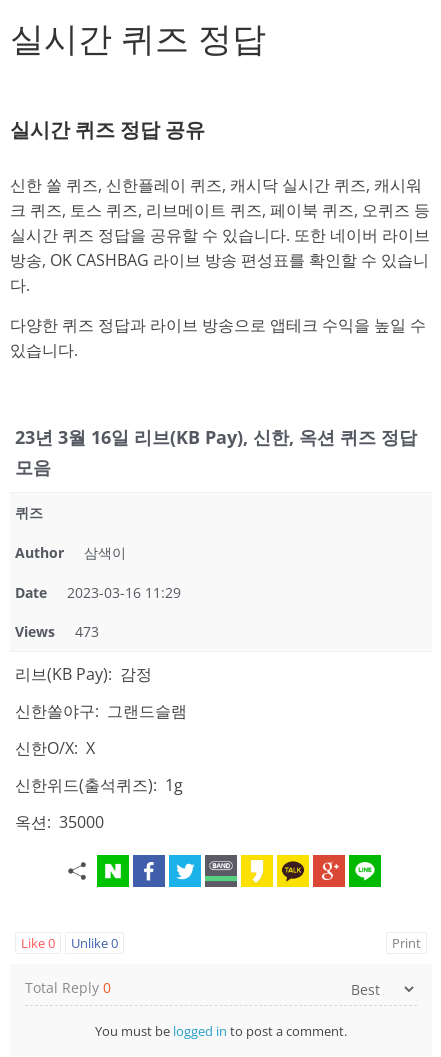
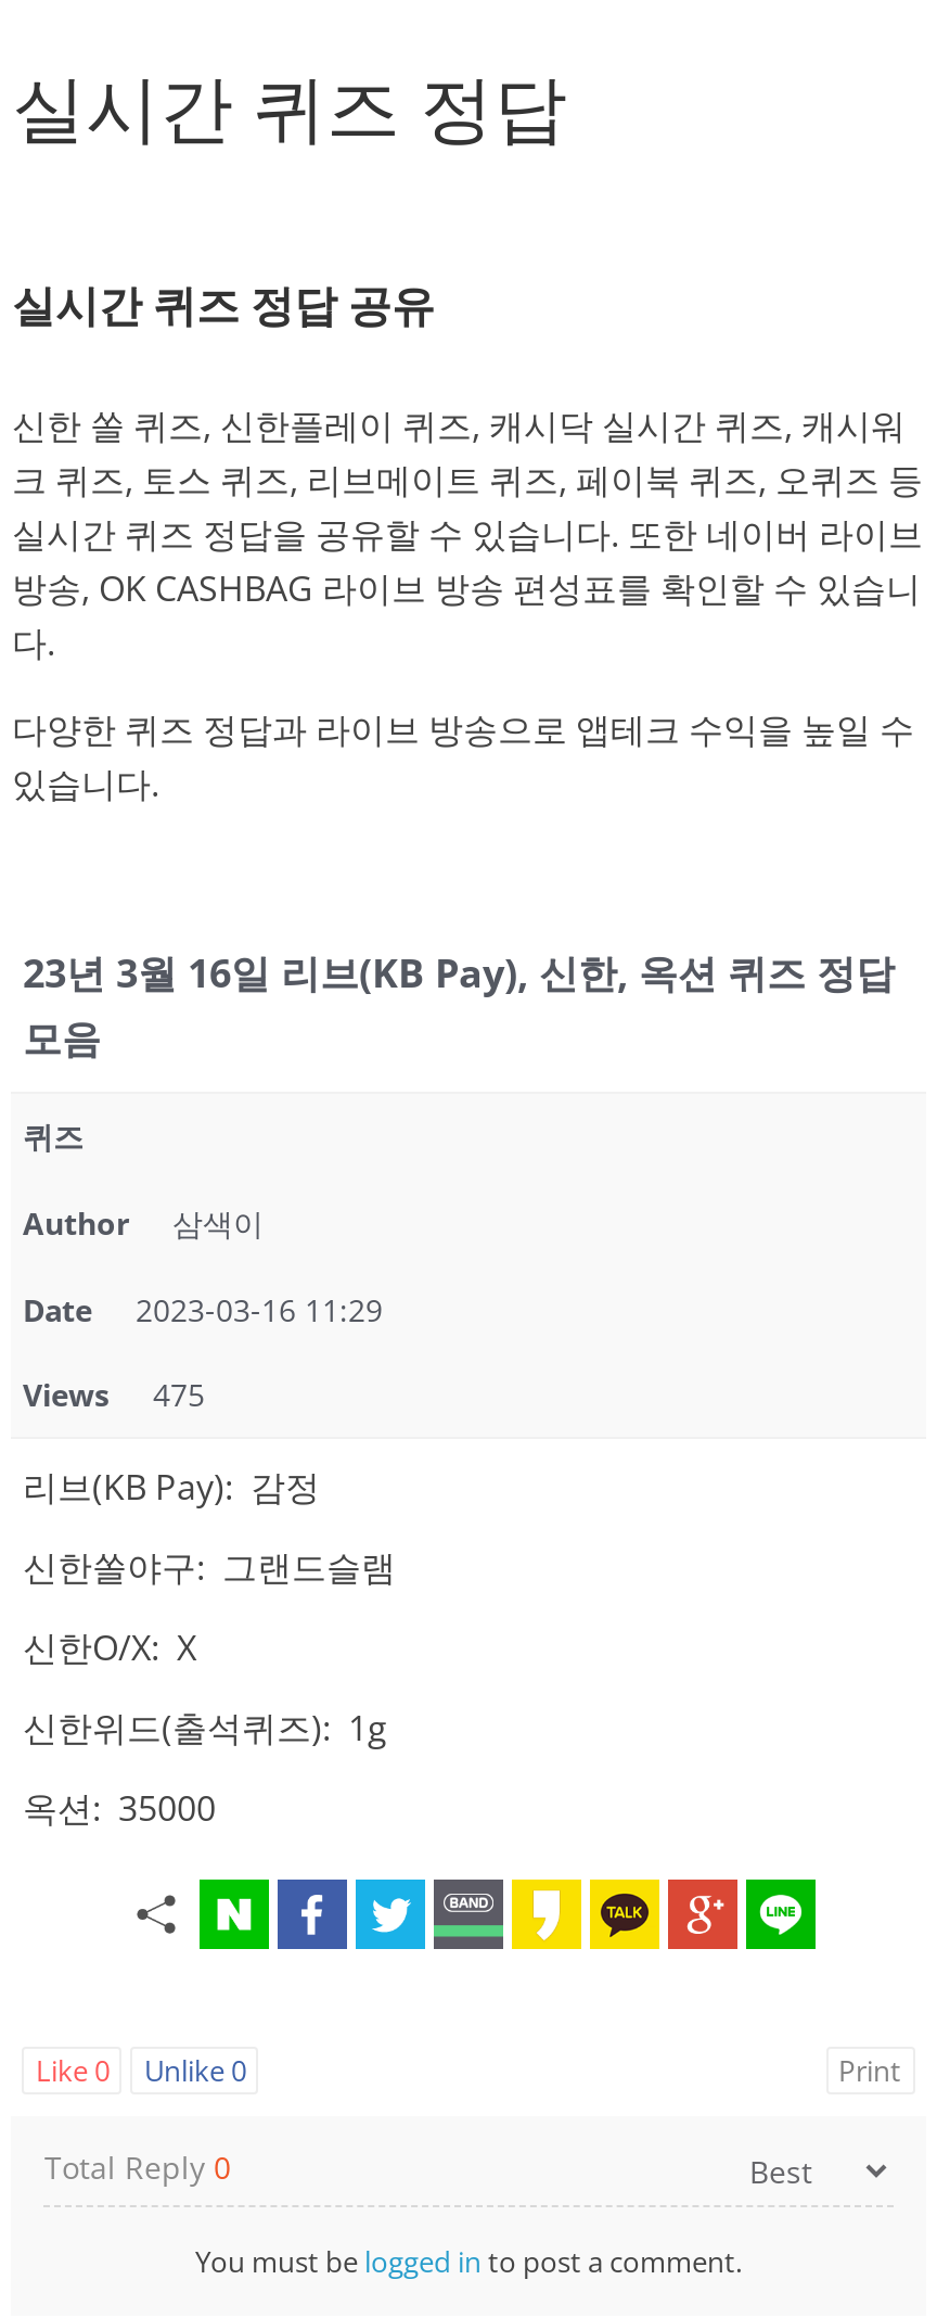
- Views 473
+ Views 475
